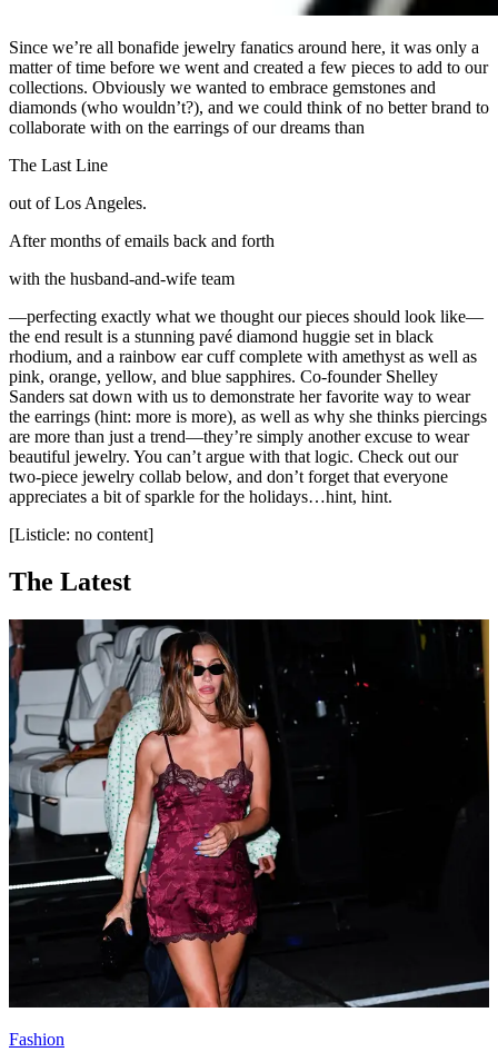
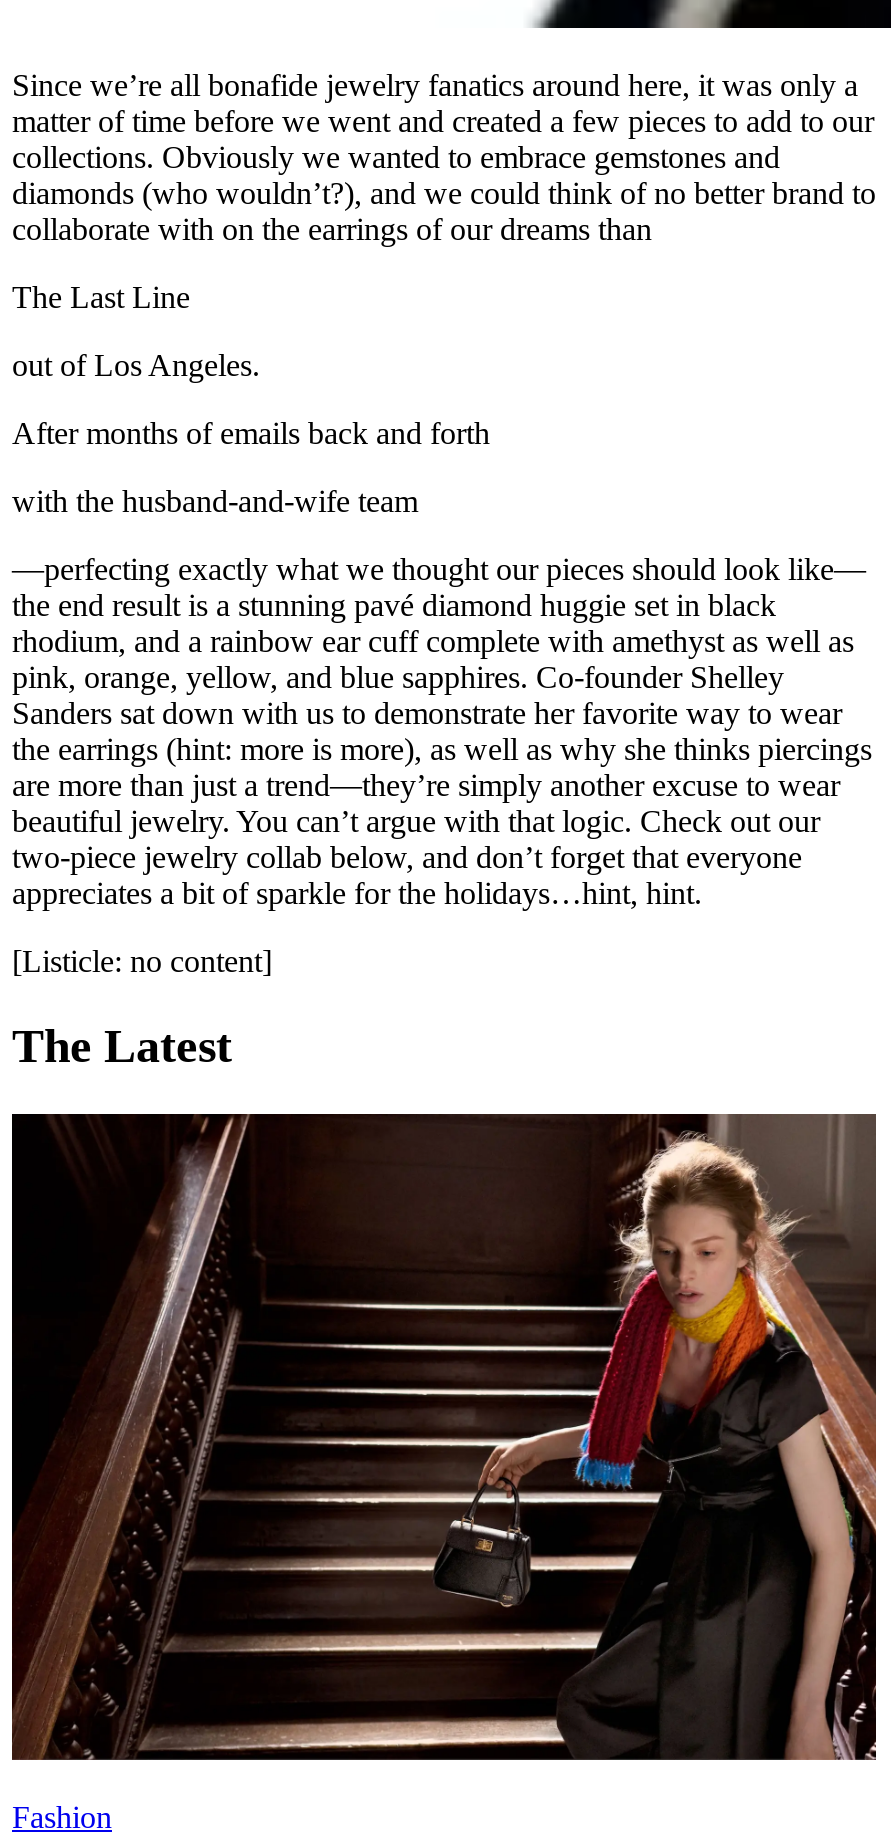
- [image]
+ [image]
